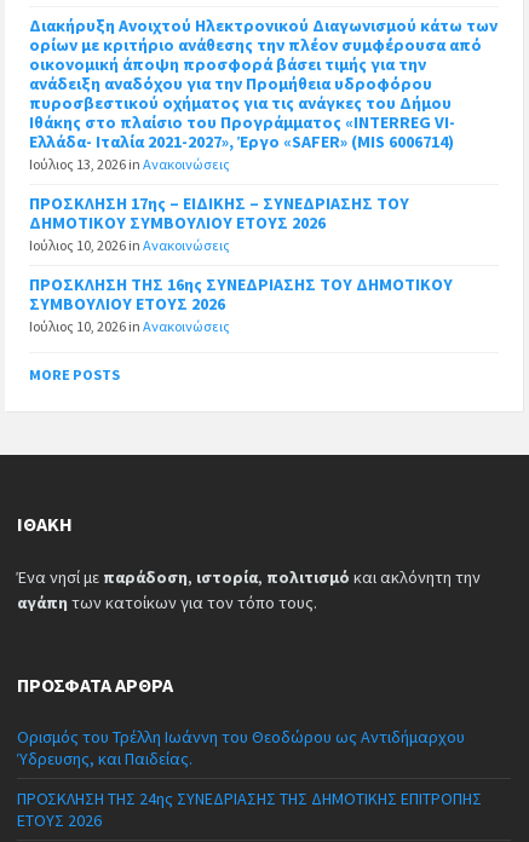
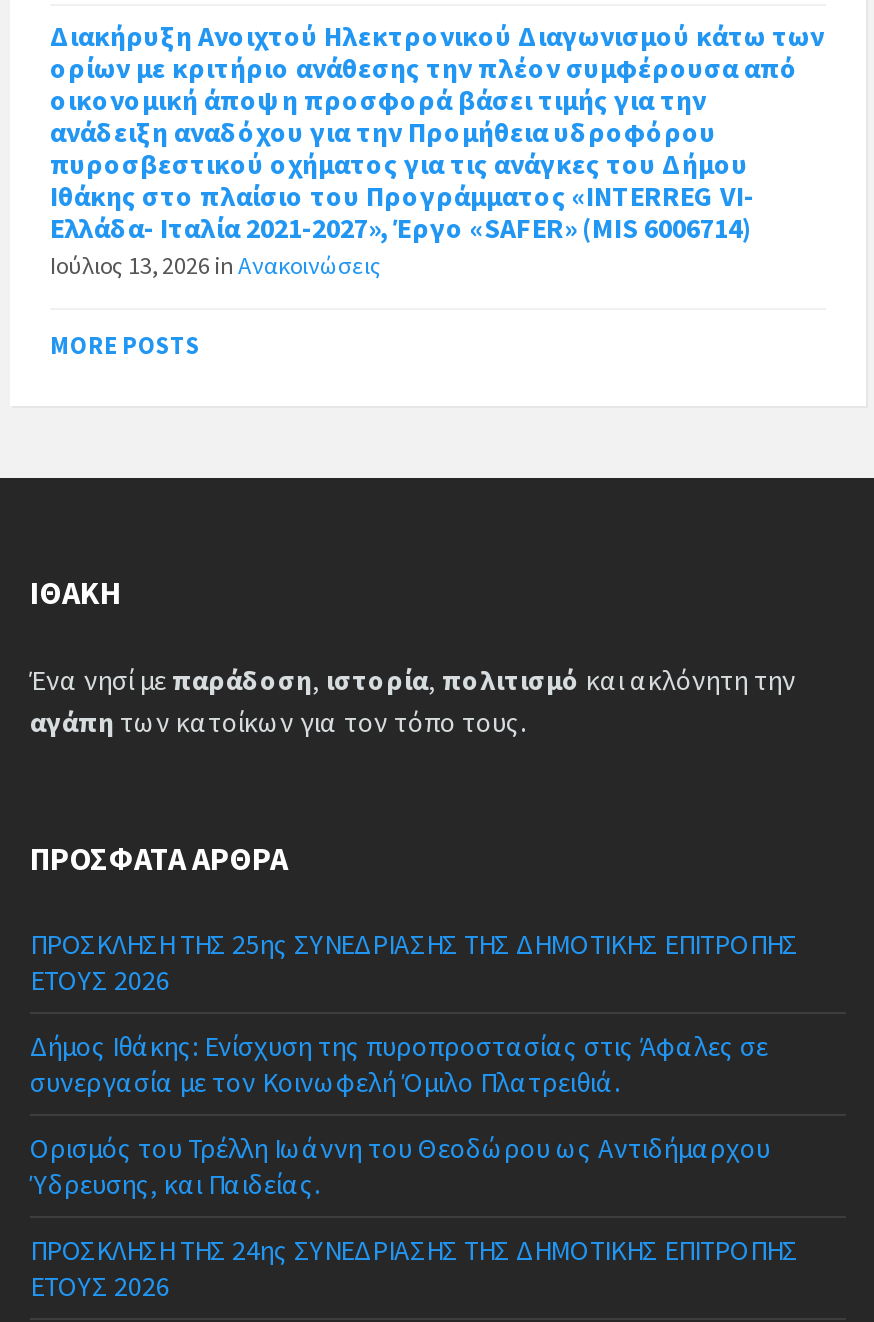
- ΠΡΟΣΚΛΗΣΗ 17ης – ΕΙΔΙΚΗΣ – ΣΥΝΕΔΡΙΑΣΗΣ ΤΟΥ
- ΔΗΜΟΤΙΚΟΥ ΣΥΜΒΟΥΛΙΟΥ ΕΤΟΥΣ 2026
- Ιούλιος 10, 2026 in Ανακοινώσεις
- ΠΡΟΣΚΛΗΣΗ ΤΗΣ 16ης ΣΥΝΕΔΡΙΑΣΗΣ ΤΟΥ ΔΗΜΟΤΙΚΟΥ
- ΣΥΜΒΟΥΛΙΟΥ ΕΤΟΥΣ 2026
- Ιούλιος 10, 2026 in Ανακοινώσεις

moved up: MORE POSTS | ΙΘΆΚΗ | Ένα νησί με παράδοση, ιστορία, πολιτισμό και ακλόνητη την | αγάπη των κατοίκων για τον τόπο τους. | ΠΡΌΣΦΑΤΑ ΆΡΘΡΑ

+ ΠΡΟΣΚΛΗΣΗ ΤΗΣ 25ης ΣΥΝΕΔΡΙΑΣΗΣ ΤΗΣ ΔΗΜΟΤΙΚΗΣ ΕΠΙΤΡΟΠΗΣ
+ ΕΤΟΥΣ 2026
+ Δήμος Ιθάκης: Ενίσχυση της πυροπροστασίας στις Άφαλες σε
+ συνεργασία με τον Κοινωφελή Όμιλο Πλατρειθιά.
